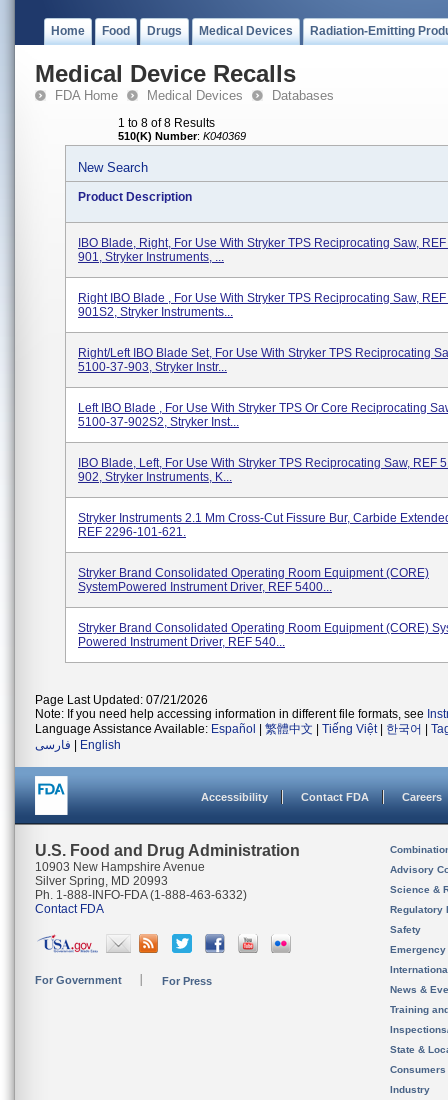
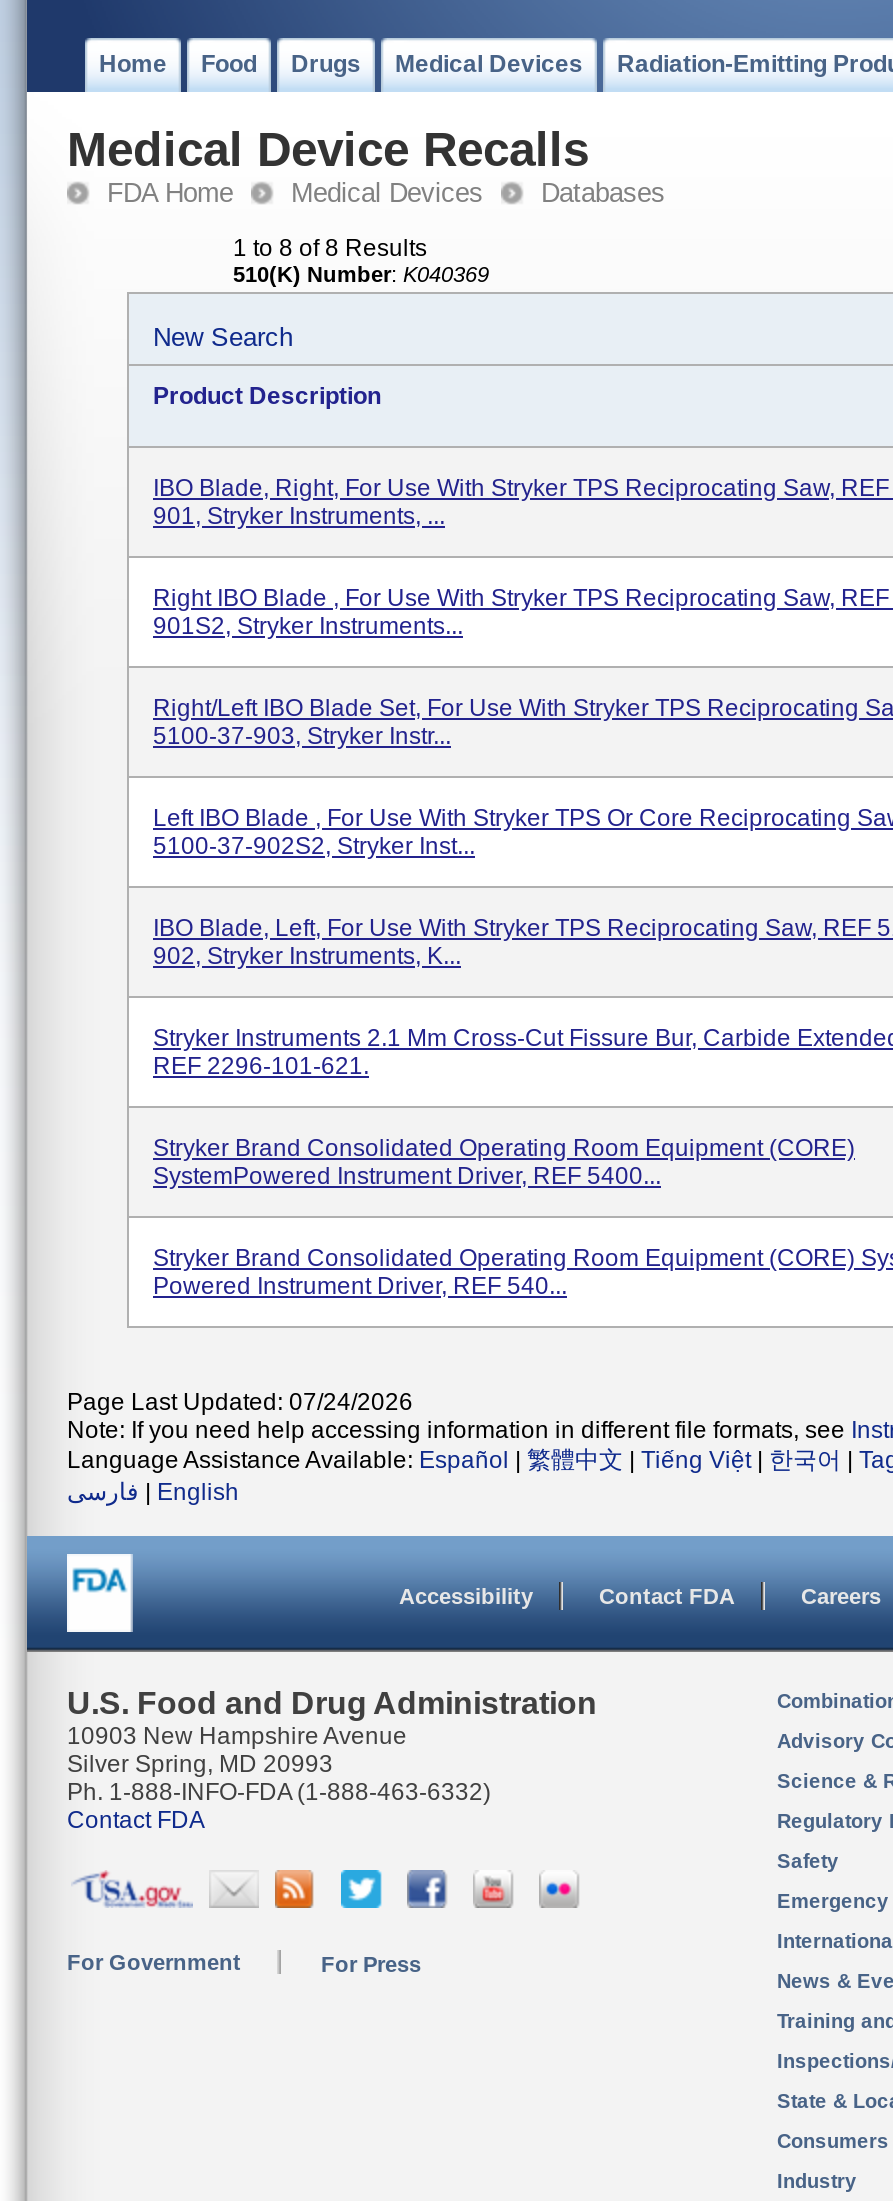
- Page Last Updated: 07/21/2026
+ Page Last Updated: 07/24/2026
